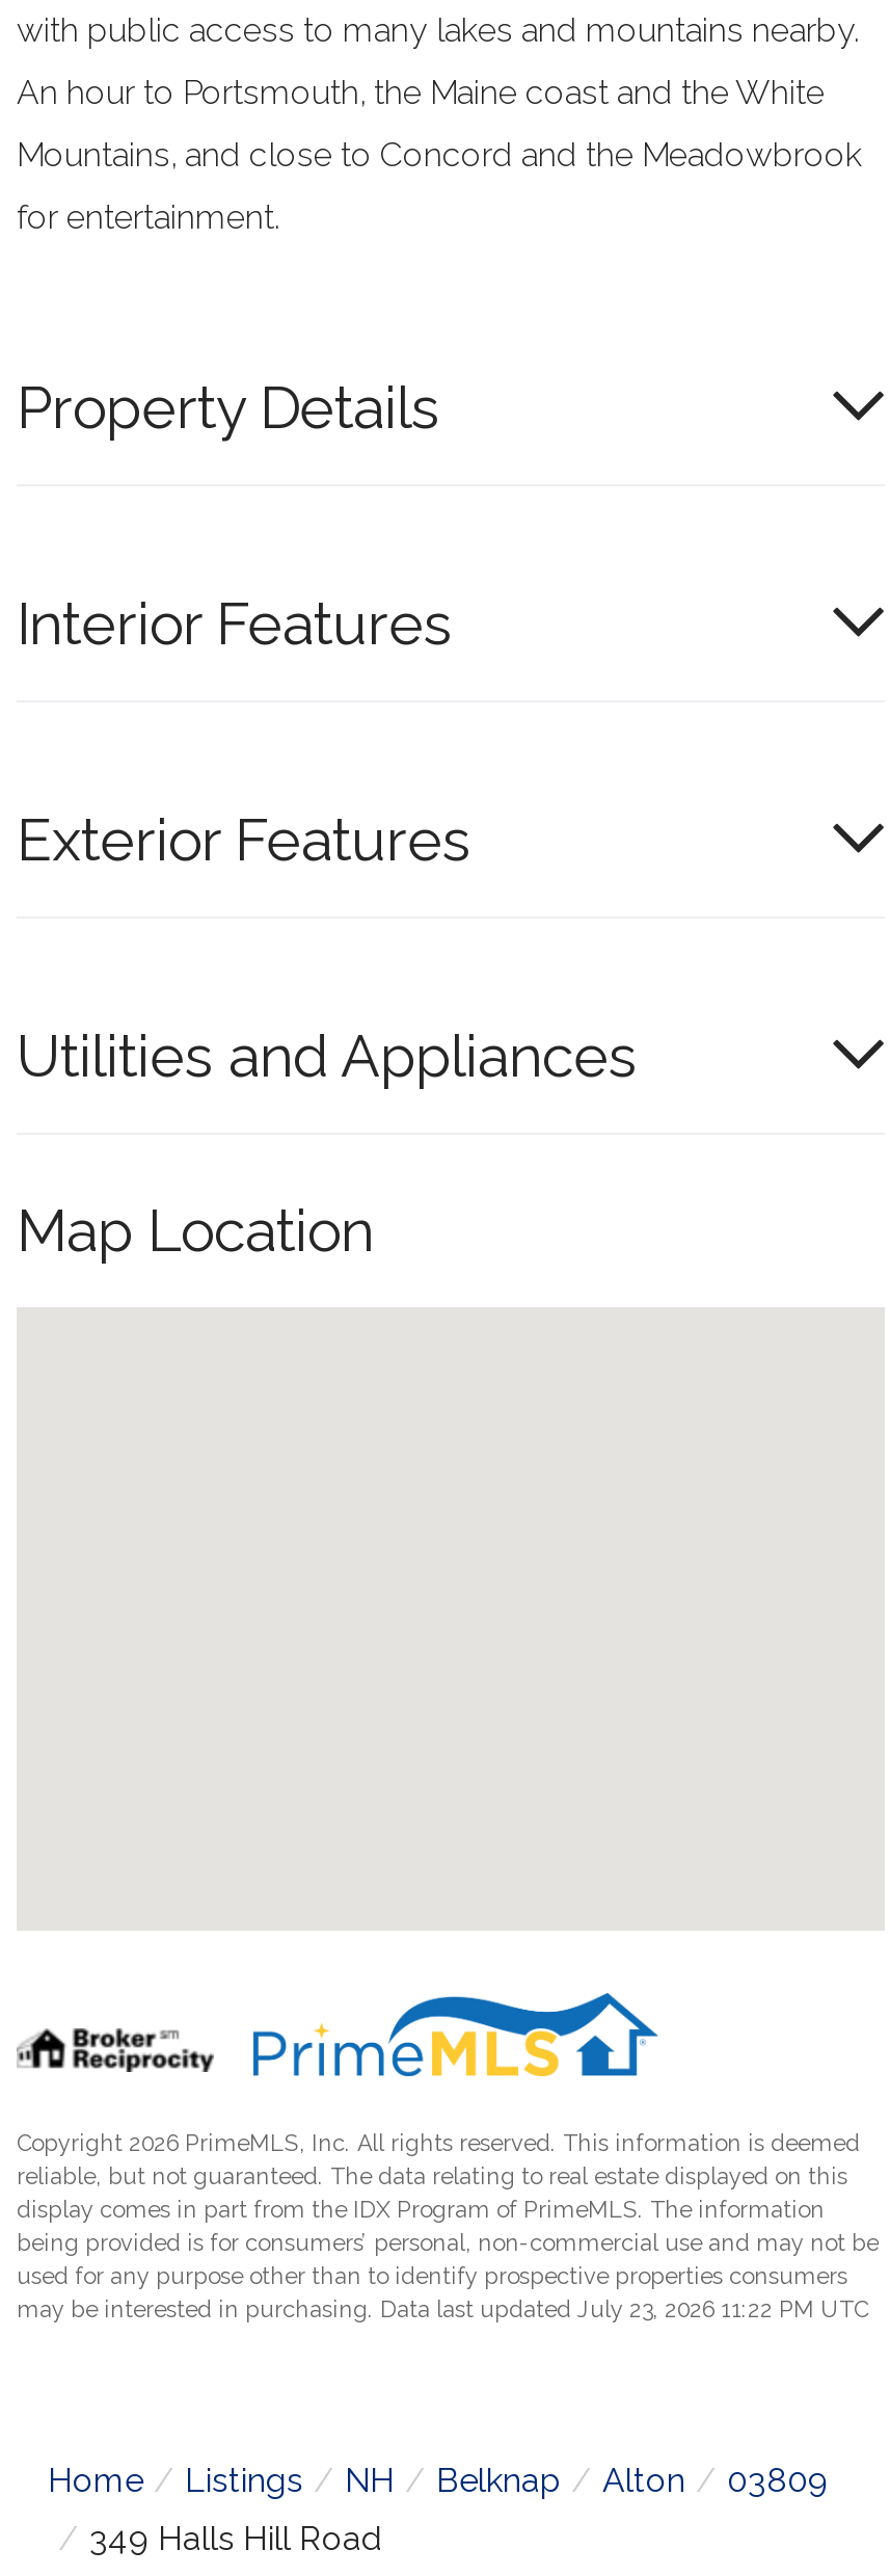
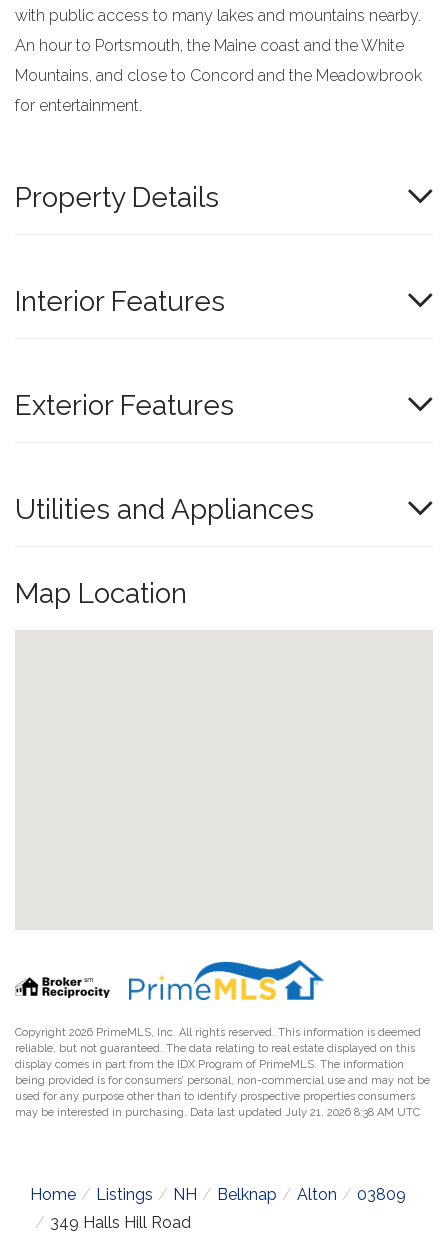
- may be interested in purchasing. Data last updated July 23, 2026 11:22 PM UTC
+ may be interested in purchasing. Data last updated July 21, 2026 8:38 AM UTC
